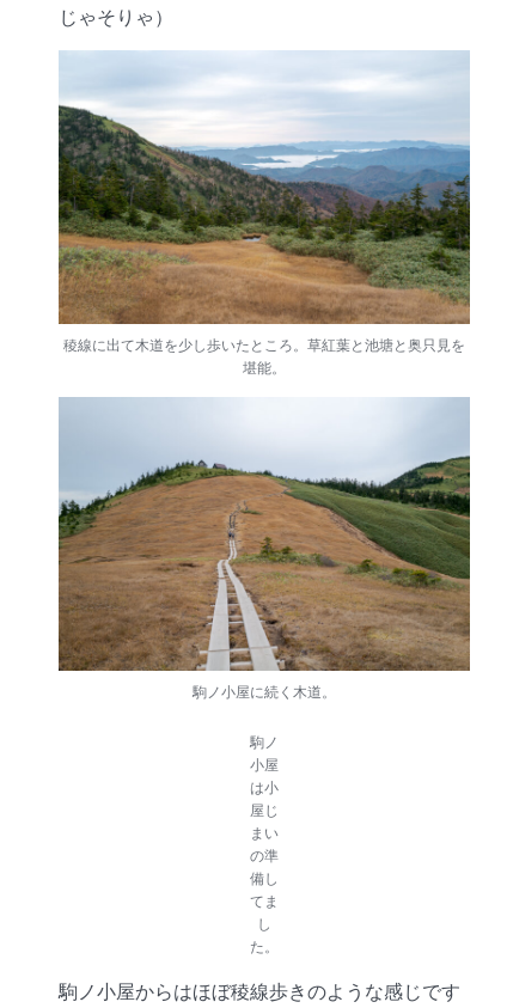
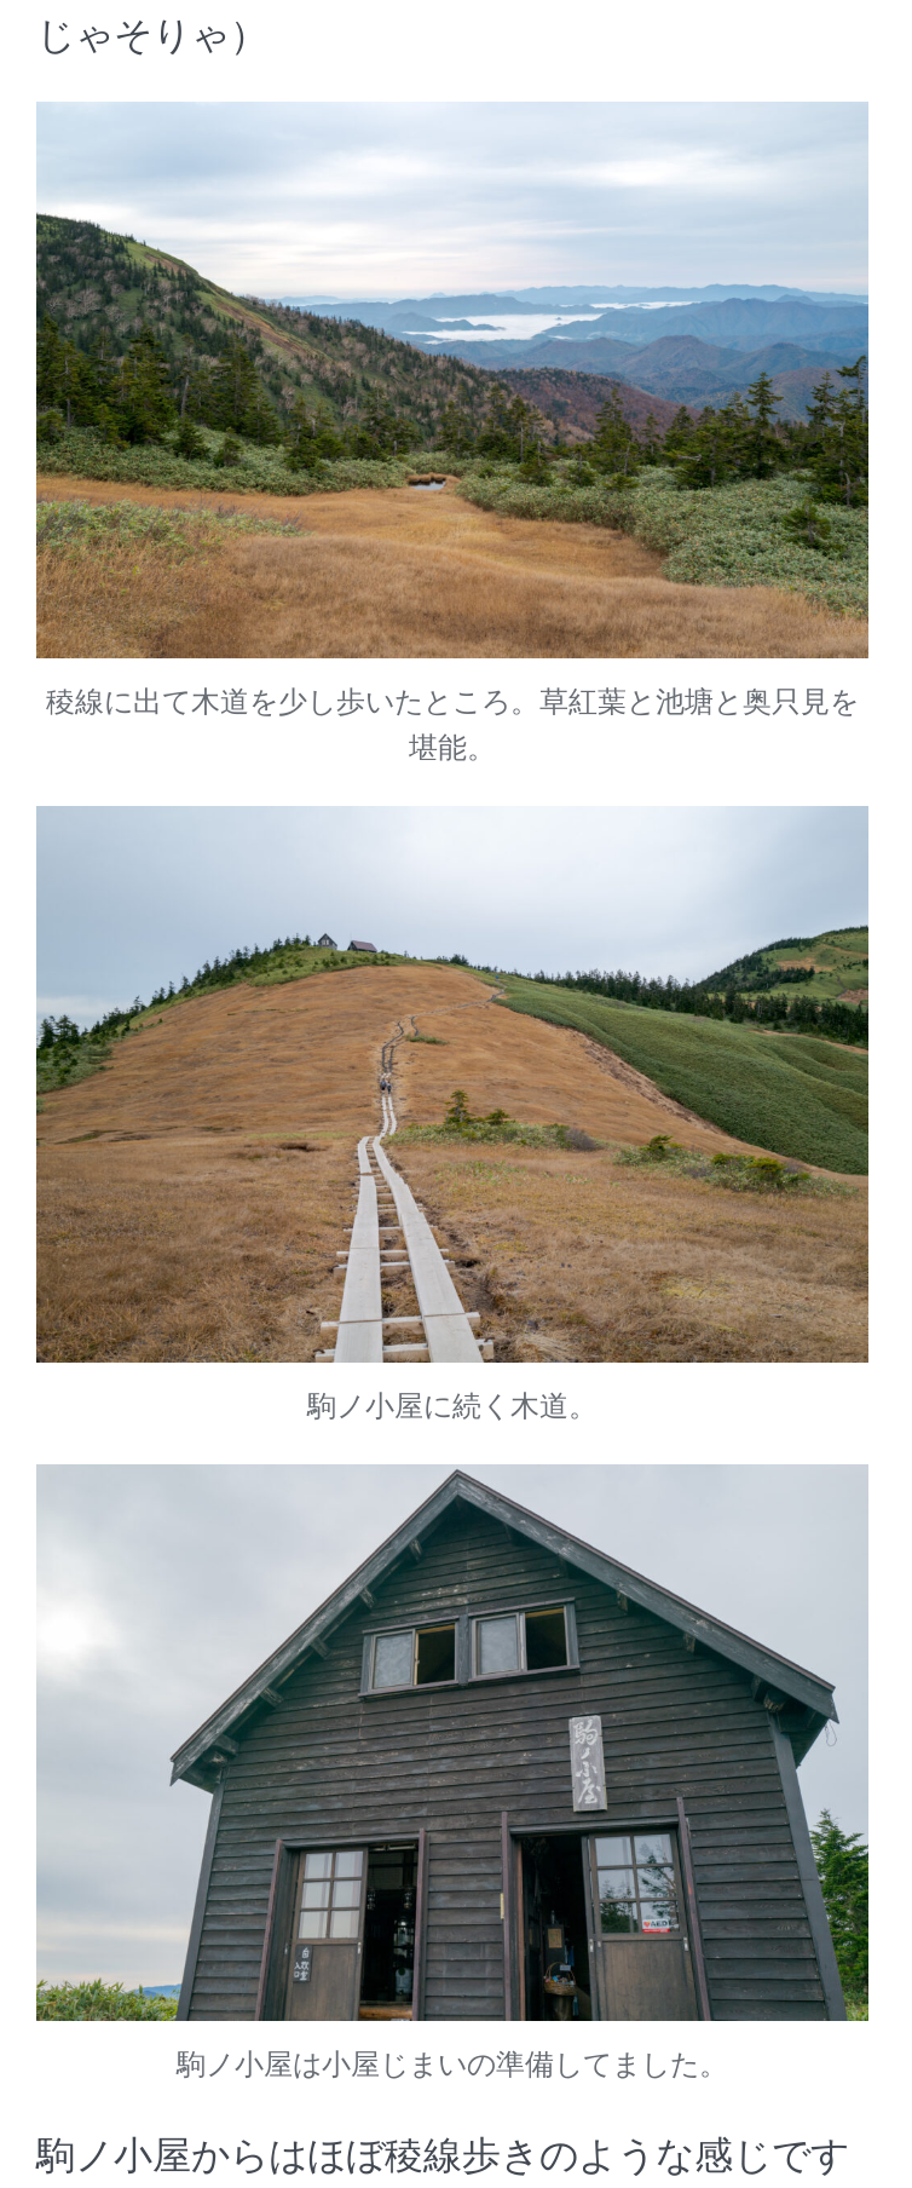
+ [image]
